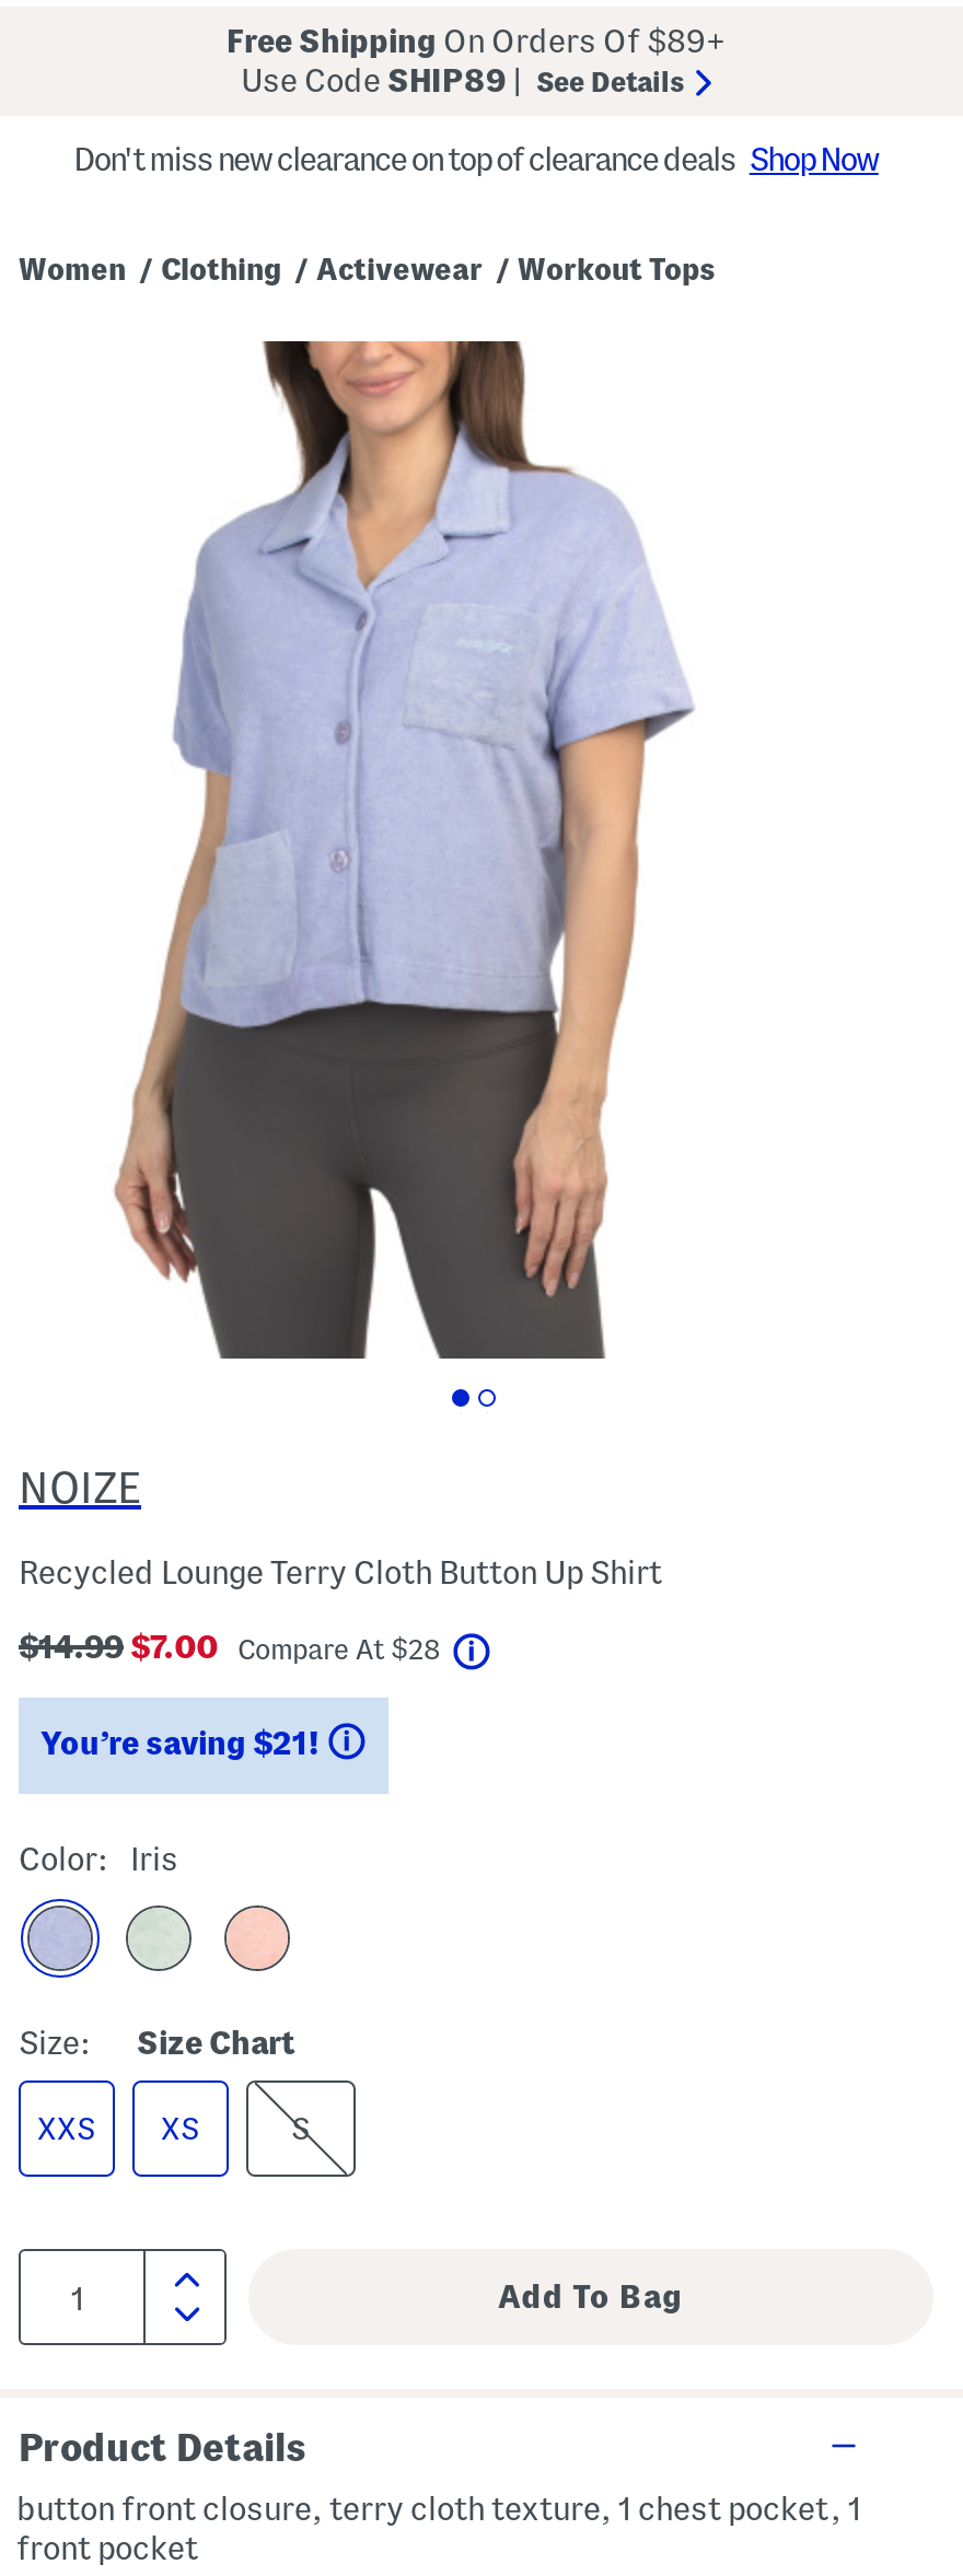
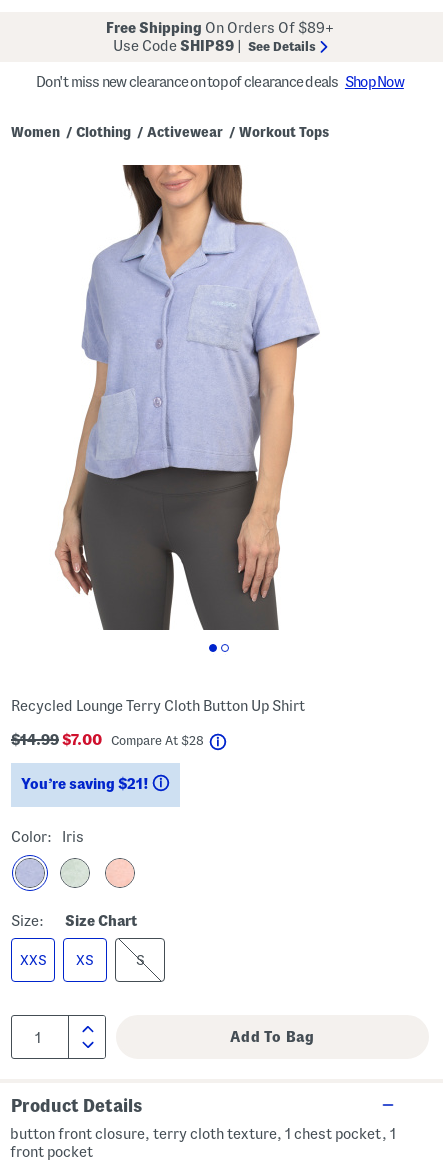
- NOIZE
